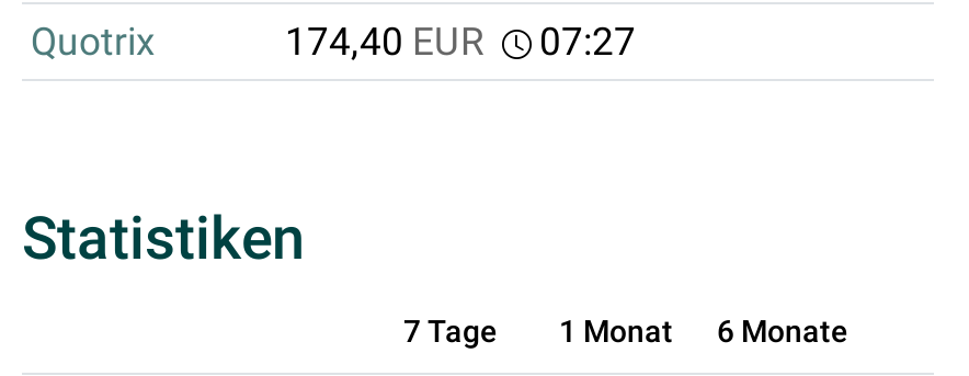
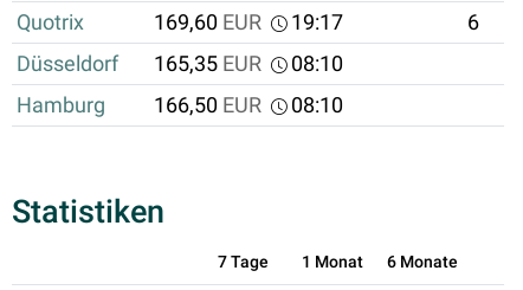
- 174,40 EUR
- 07:27
+ 169,60 EUR
+ 19:17
+ 6
+ Düsseldorf
+ 165,35 EUR
+ 08:10
+ Hamburg
+ 166,50 EUR
+ 08:10
